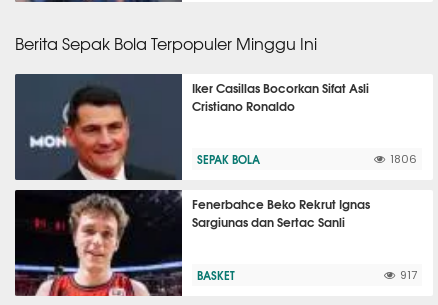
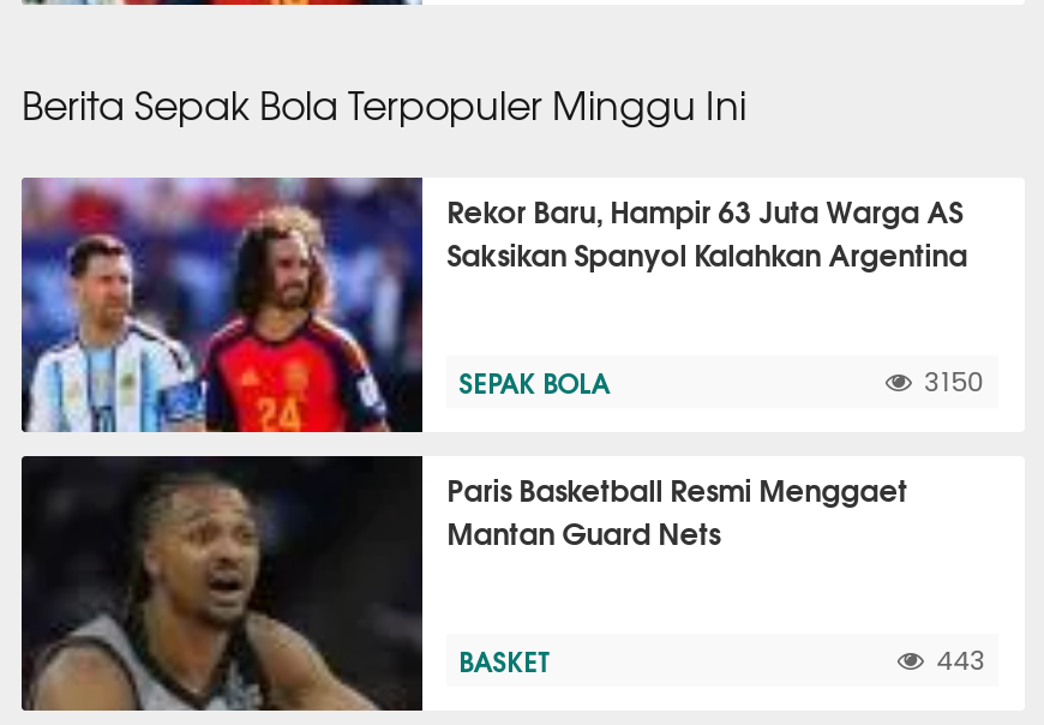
- [image]
- Iker Casillas Bocorkan Sifat Asli
- Cristiano Ronaldo
+ [image]
+ Rekor Baru, Hampir 63 Juta Warga AS
+ Saksikan Spanyol Kalahkan Argentina

- 1806
+ 3150

- [image]
- Fenerbahce Beko Rekrut Ignas
- Sargiunas dan Sertac Sanli
+ [image]
+ Paris Basketball Resmi Menggaet
+ Mantan Guard Nets

- 917
+ 443
